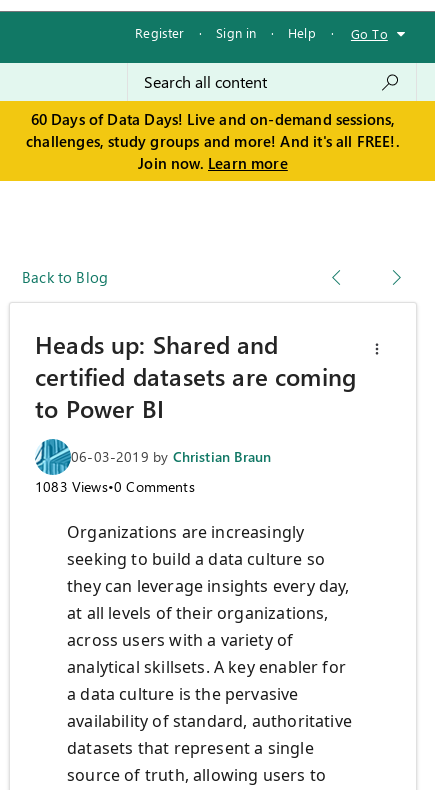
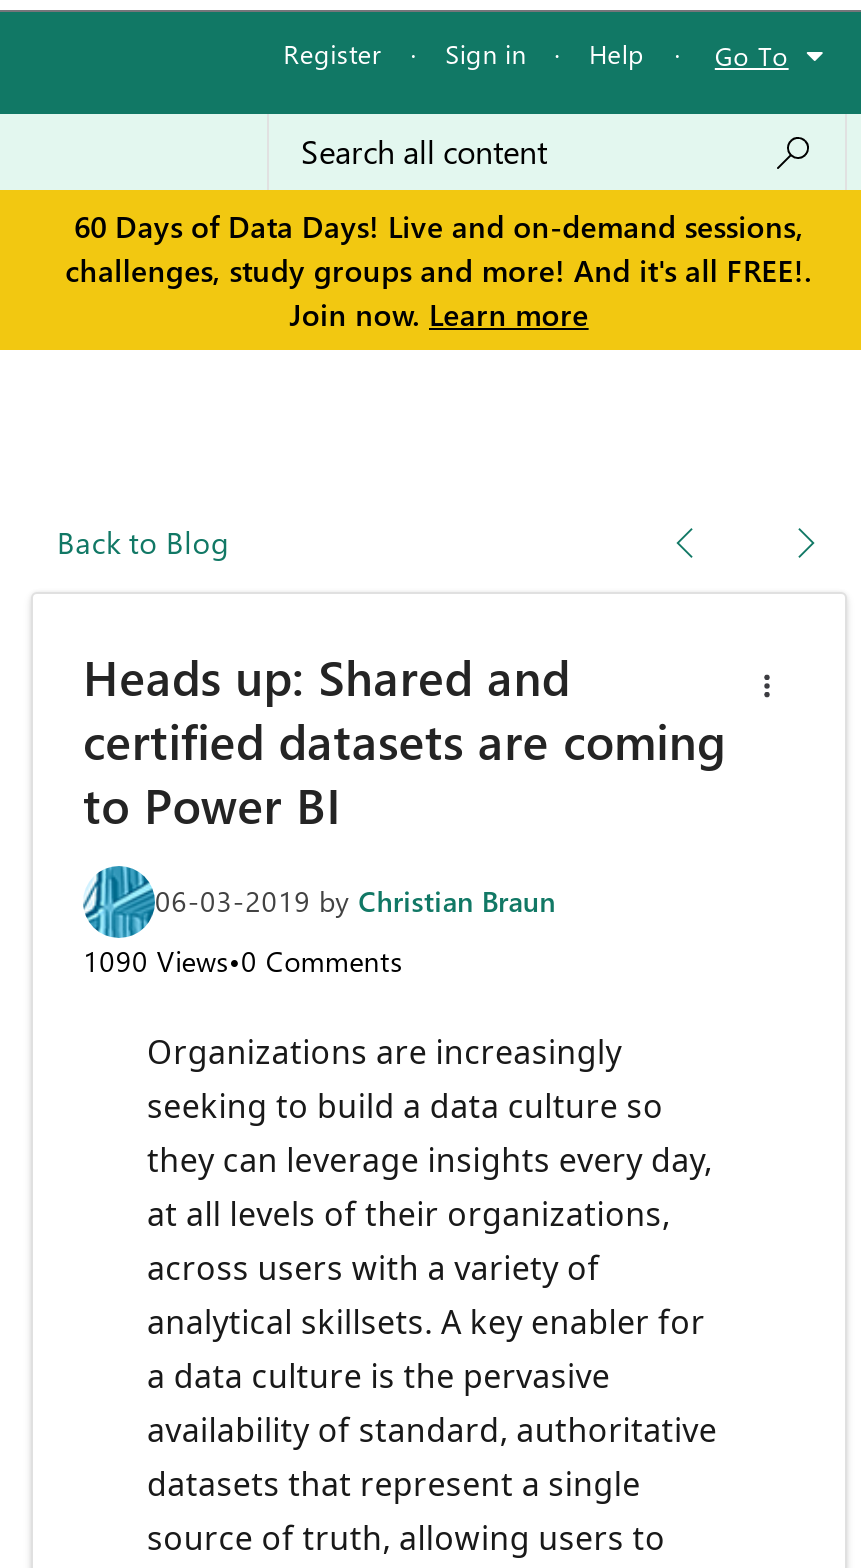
- 1083 Views•0 Comments
+ 1090 Views•0 Comments
